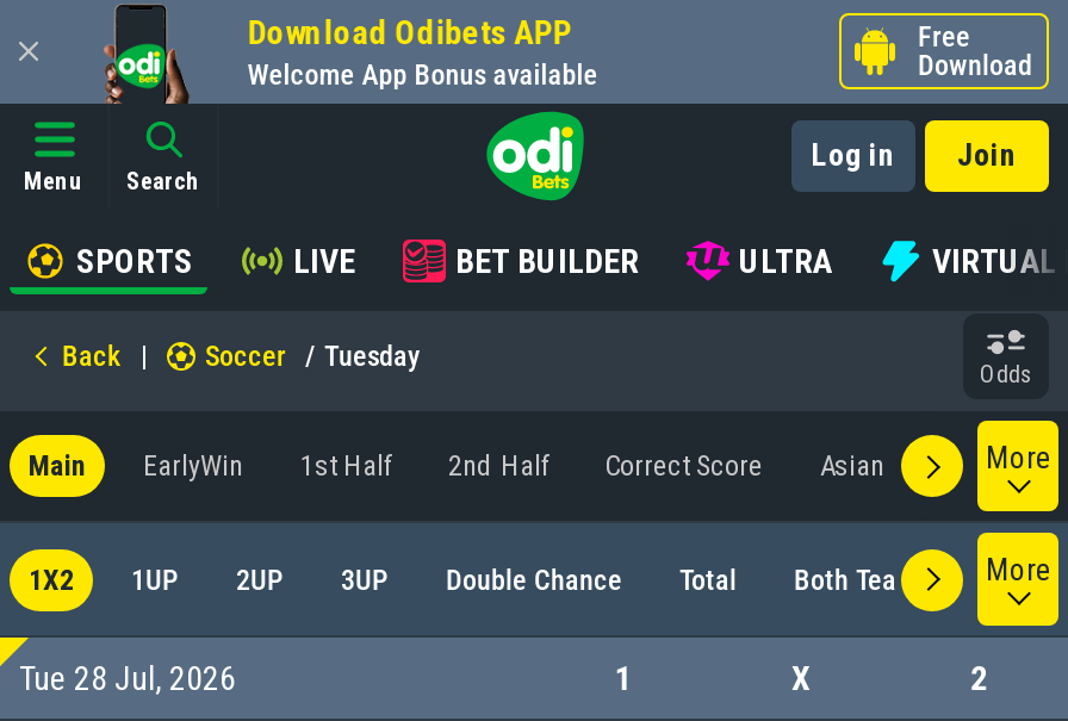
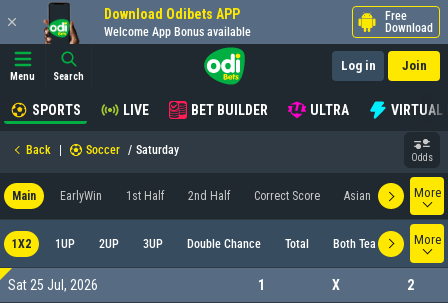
- Soccer / Tuesday
+ Soccer / Saturday

- Tue 28 Jul, 2026
+ Sat 25 Jul, 2026
